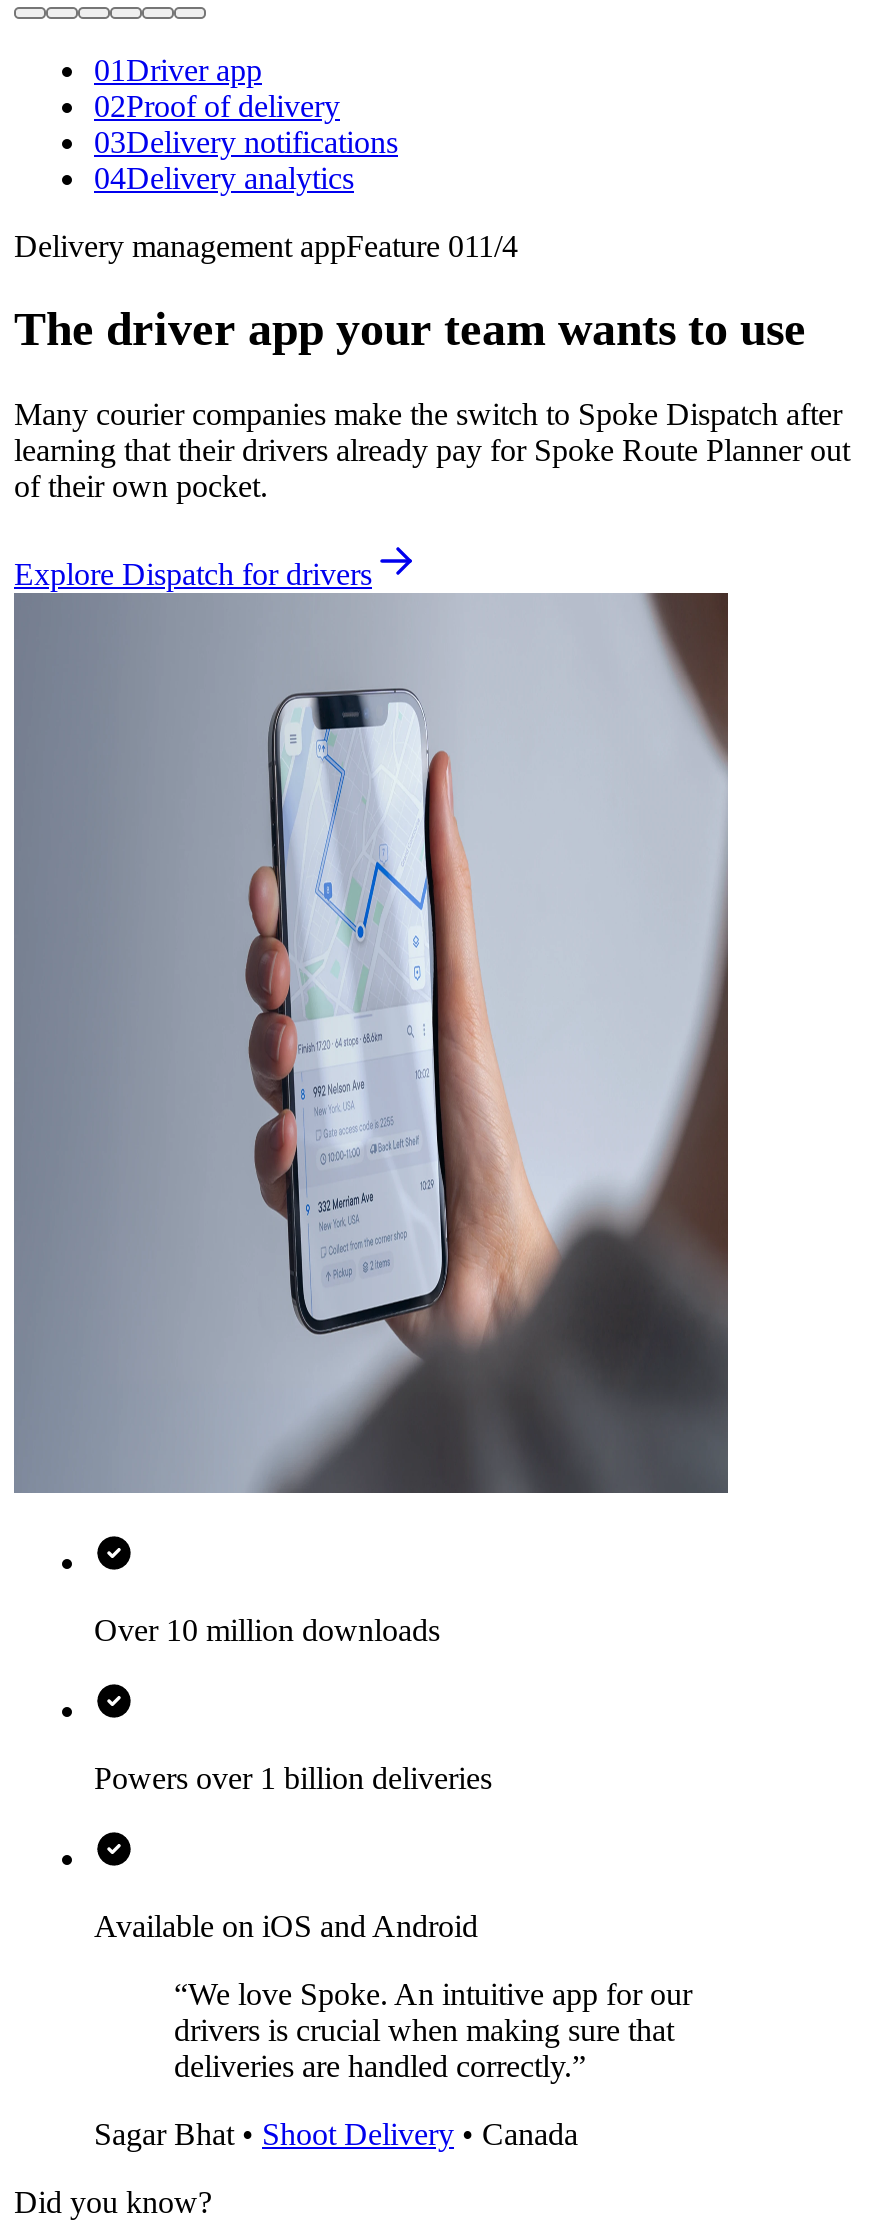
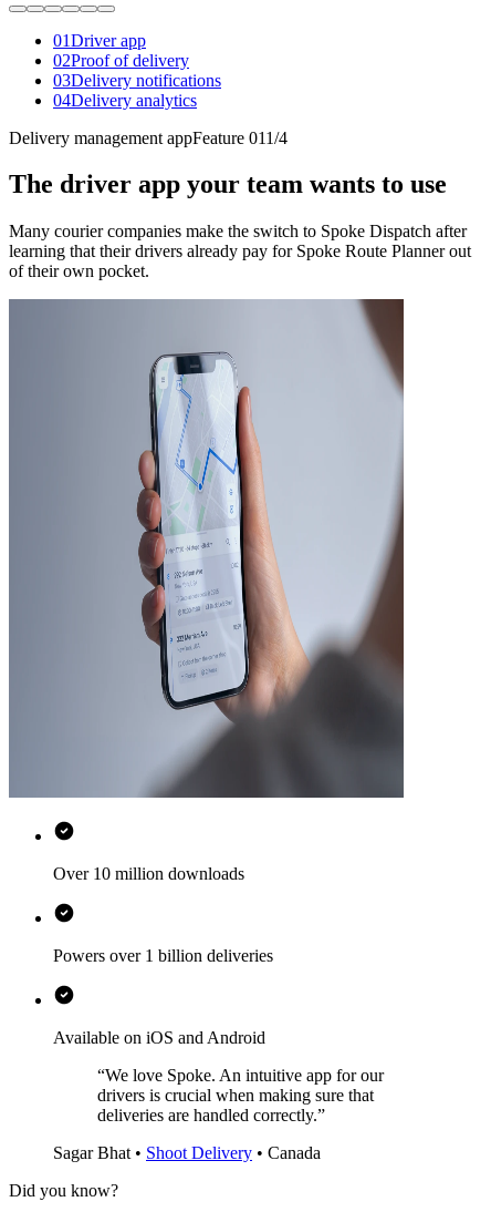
- Explore Dispatch for drivers
